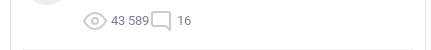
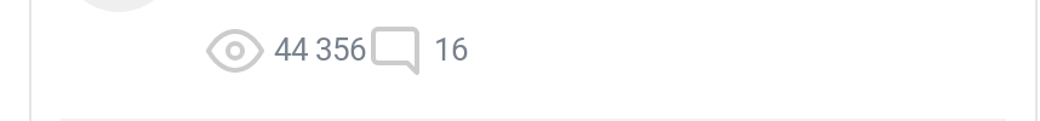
- 43 589 16
+ 44 356 16
